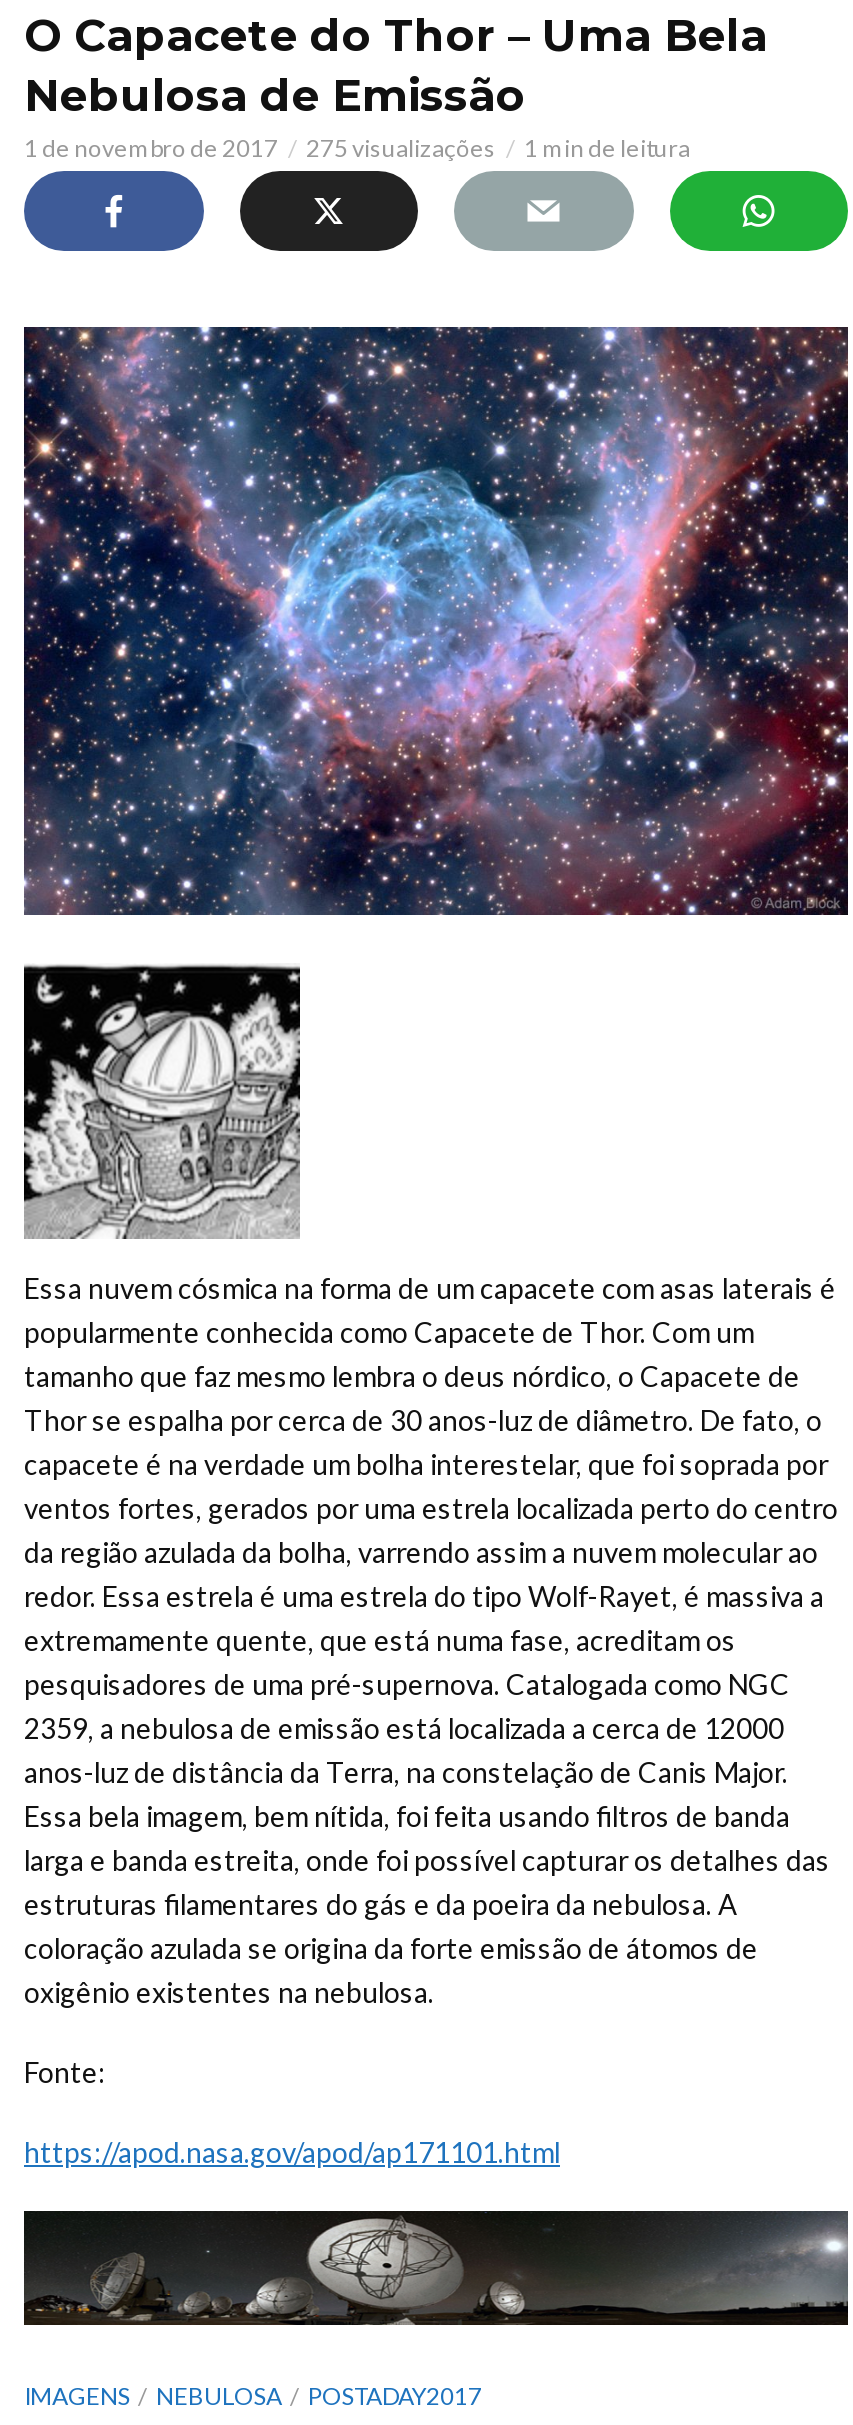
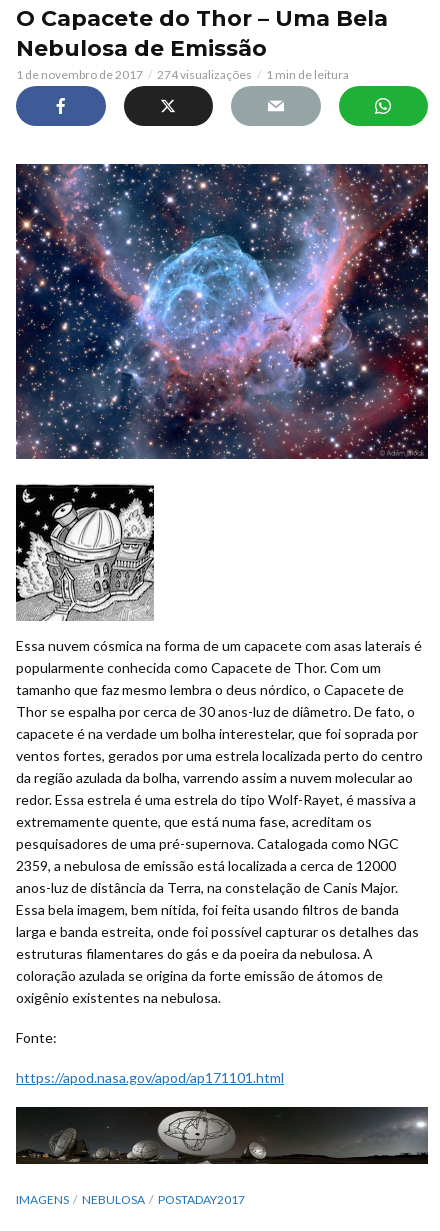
- 275 visualizações
+ 274 visualizações
